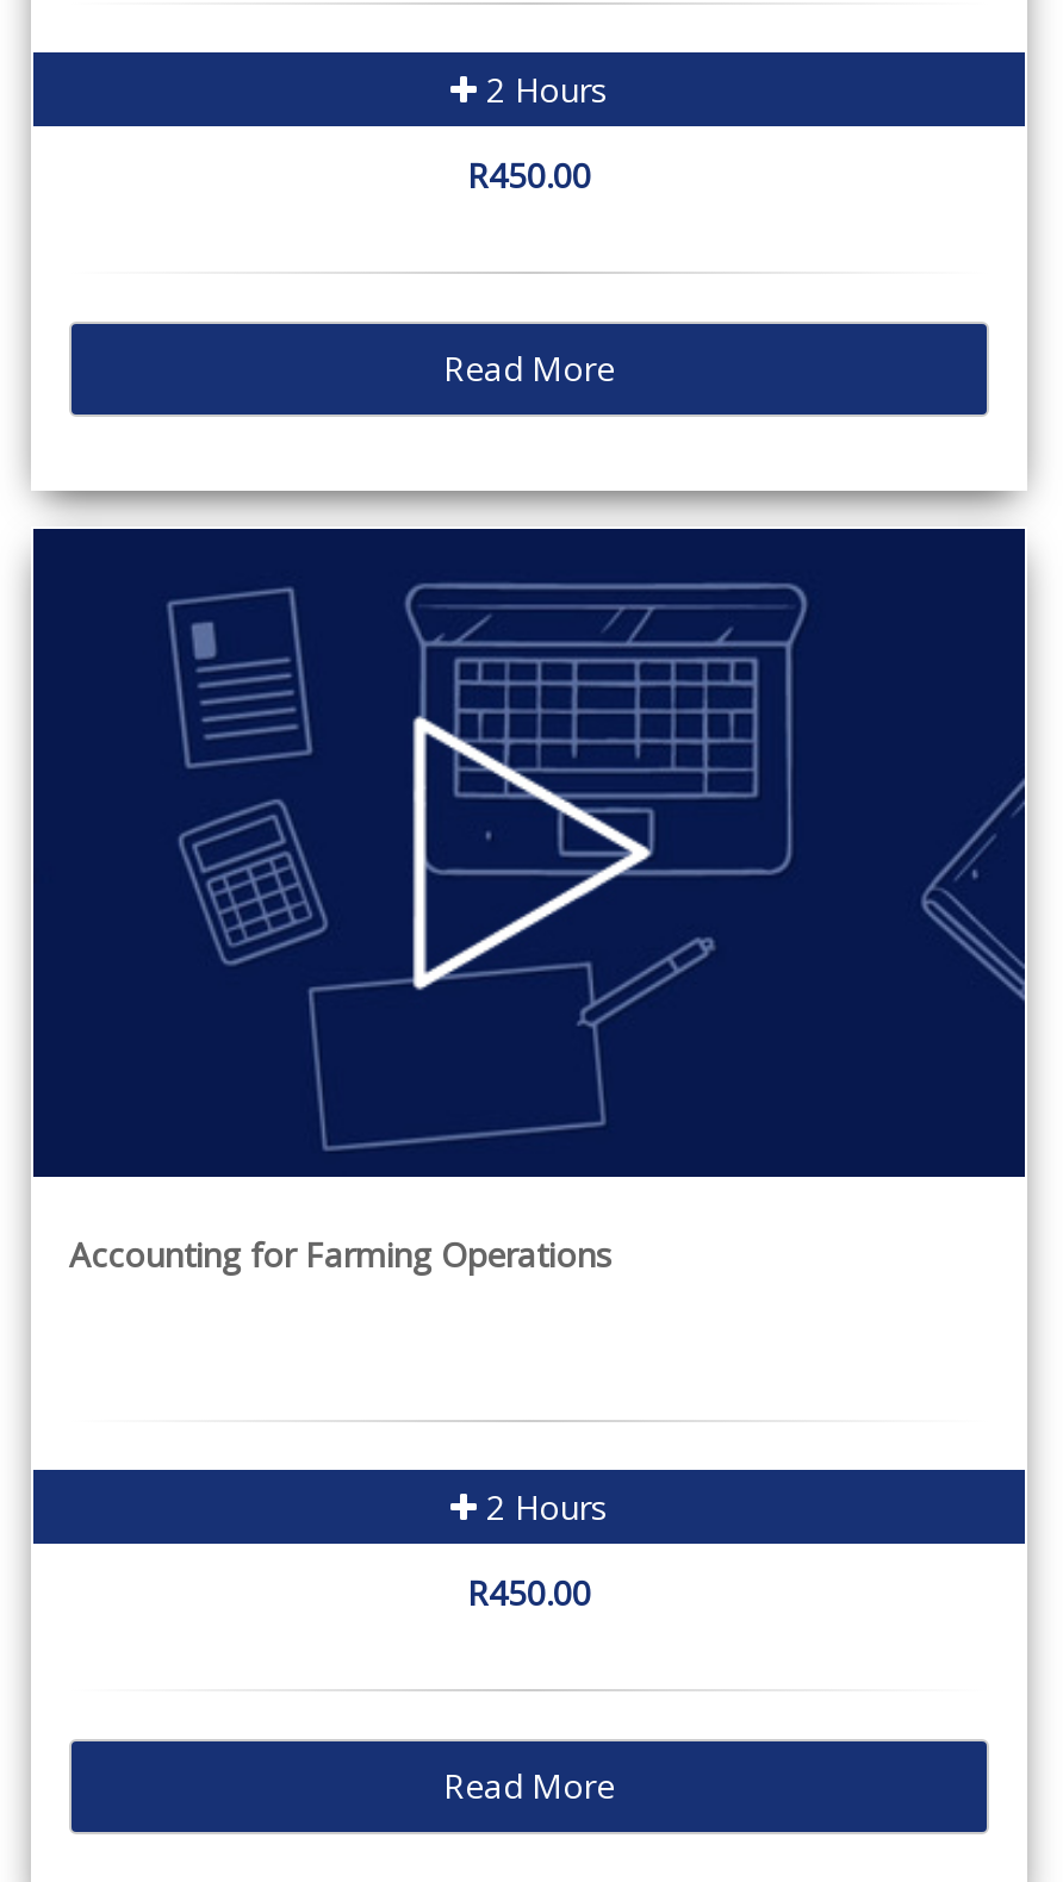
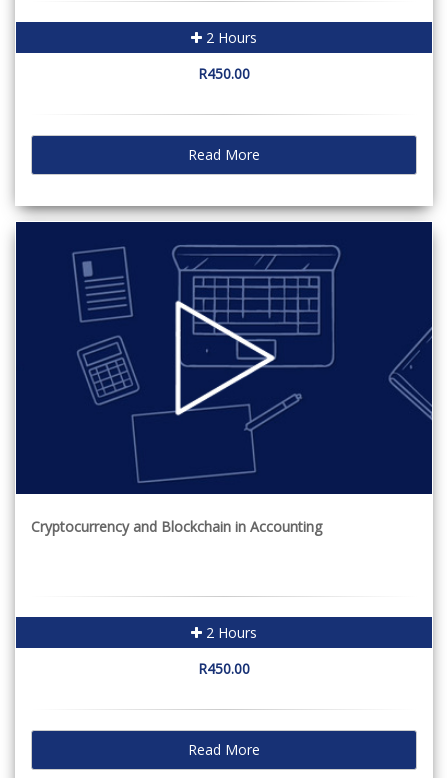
- Accounting for Farming Operations
+ Cryptocurrency and Blockchain in Accounting
